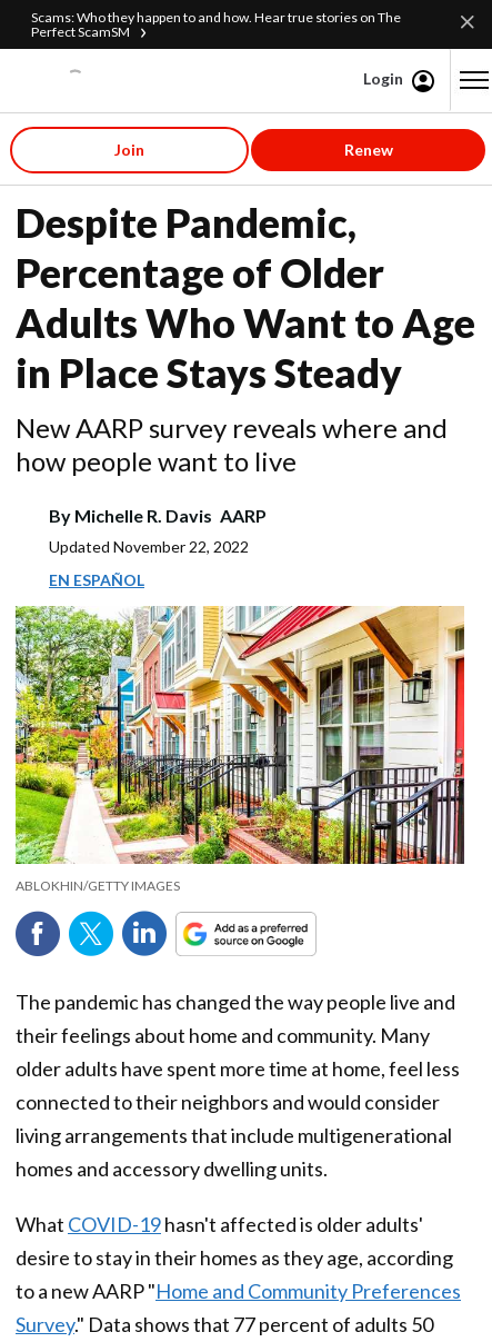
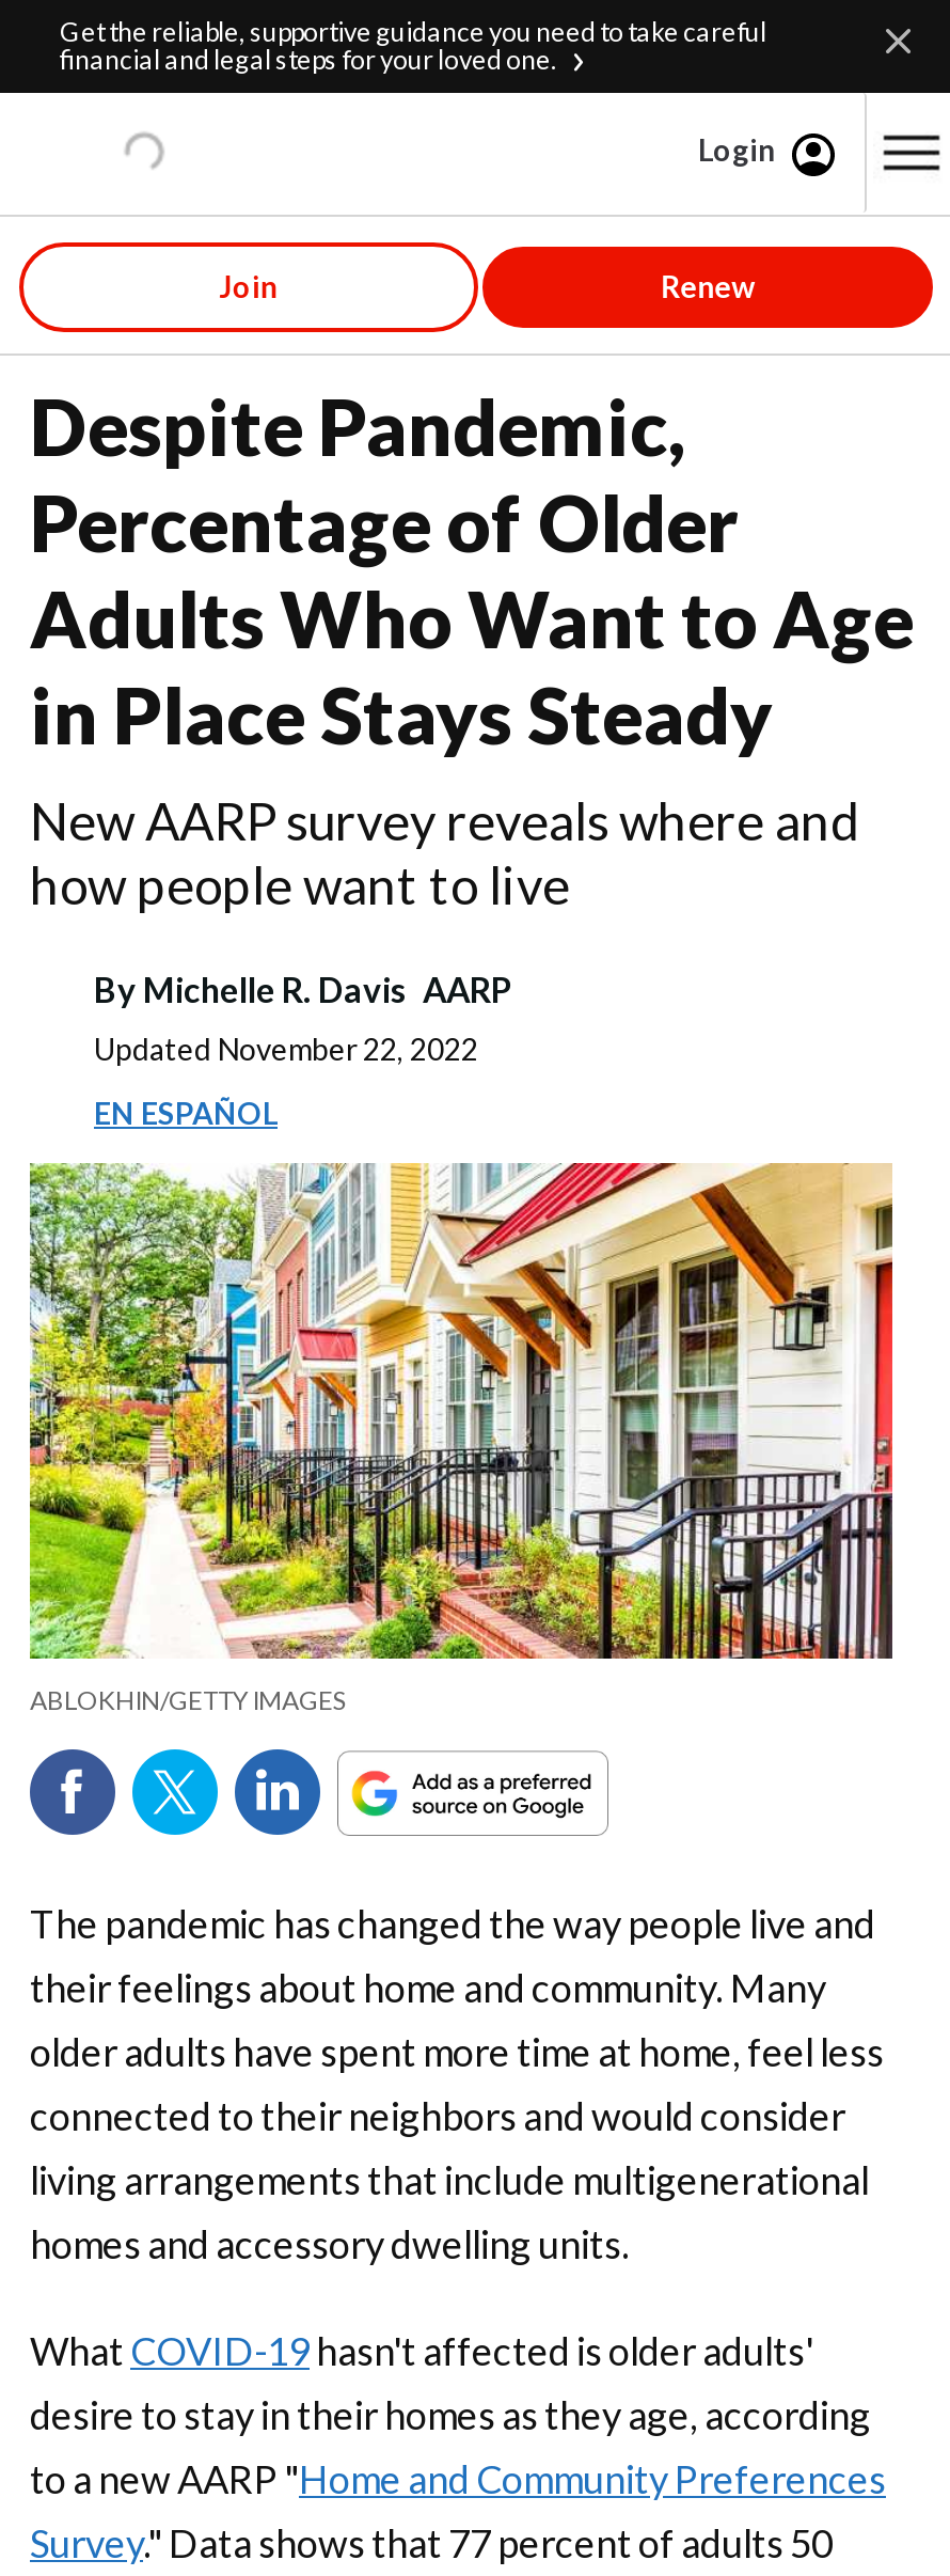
- Scams: Who they happen to and how. Hear true stories on The
- Perfect ScamSM
+ Get the reliable, supportive guidance you need to take careful
+ financial and legal steps for your loved one.
